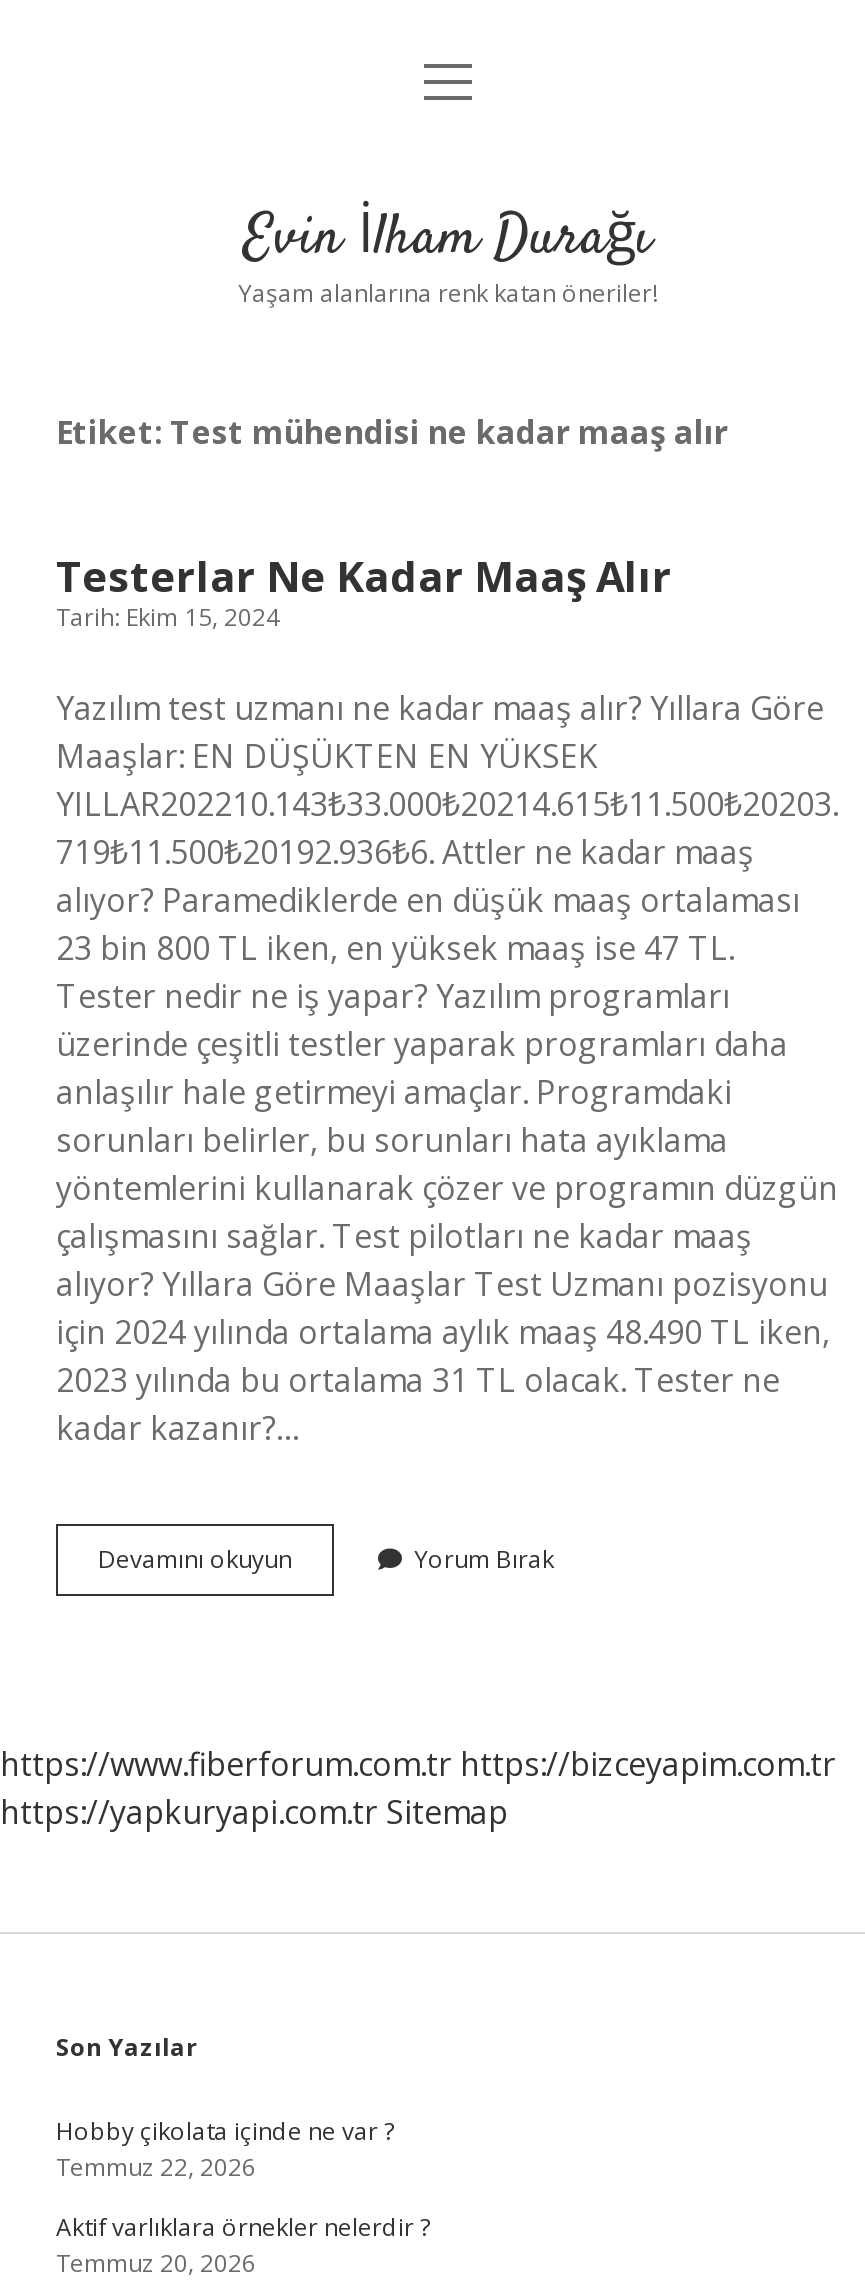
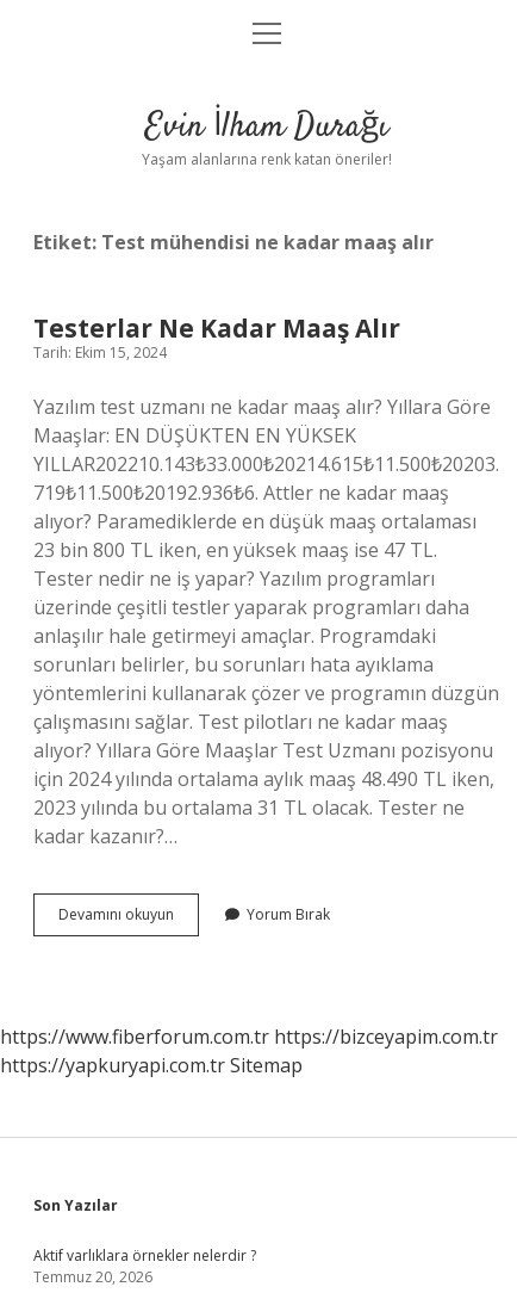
- Hobby çikolata içinde ne var ?
- Temmuz 22, 2026
